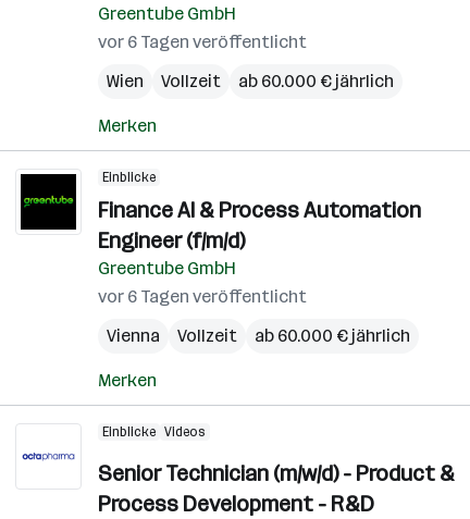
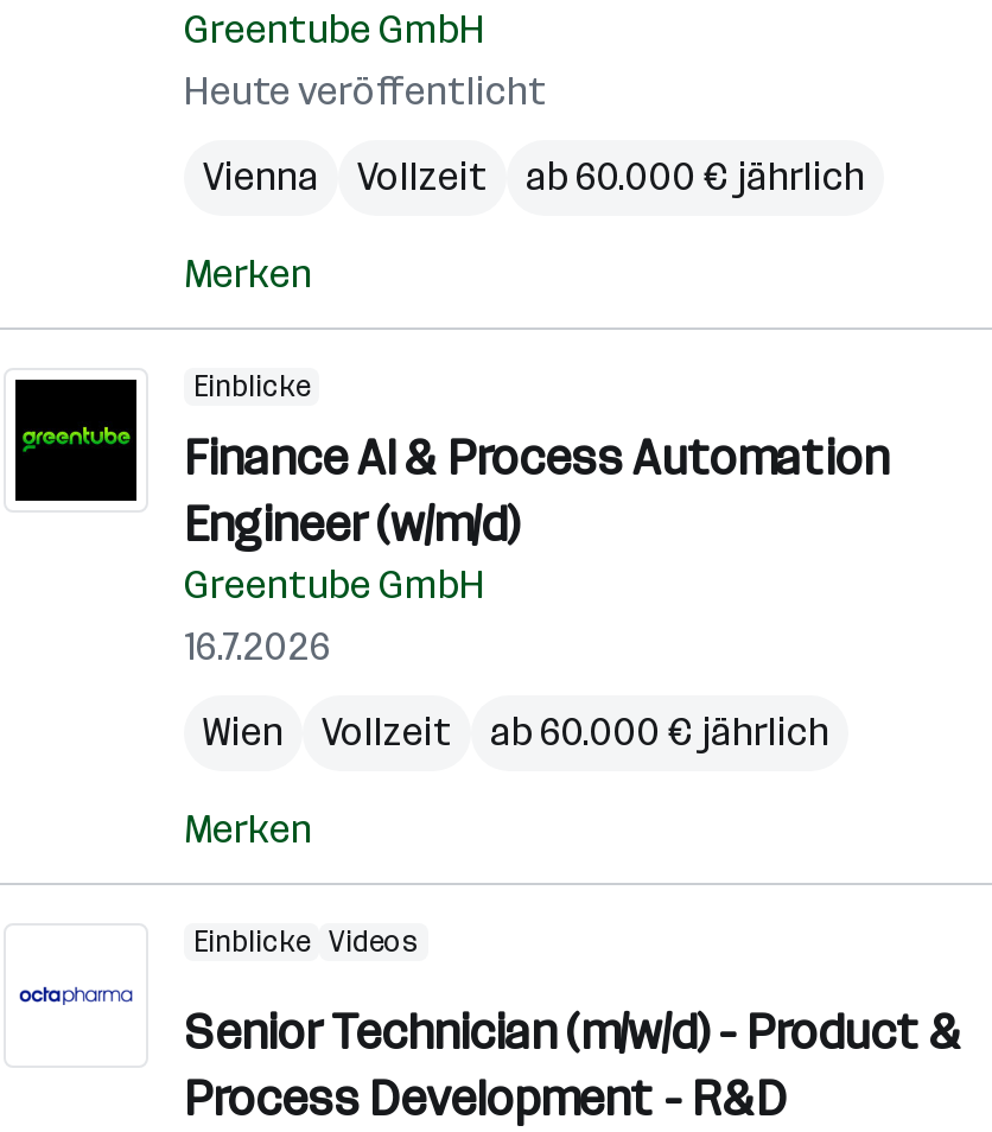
- vor 6 Tagen veröffentlicht
+ Heute veröffentlicht

moved down: Wien

- Engineer (f/m/d)
+ Engineer (w/m/d)

- vor 6 Tagen veröffentlicht
+ 16.7.2026

moved up: Vienna
